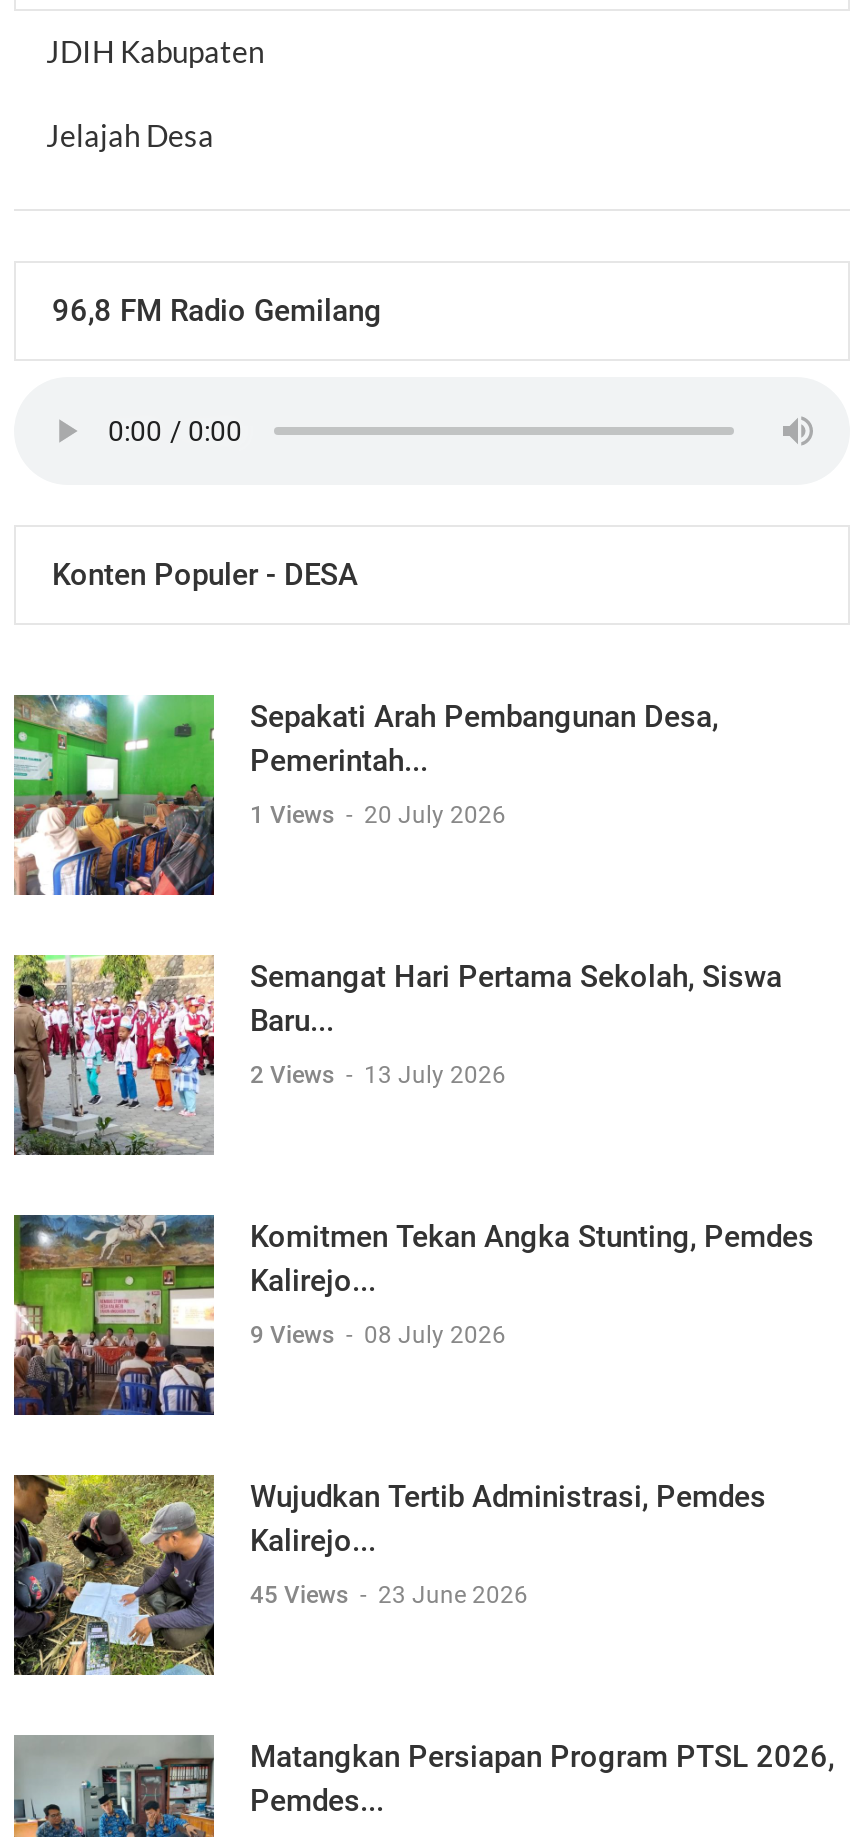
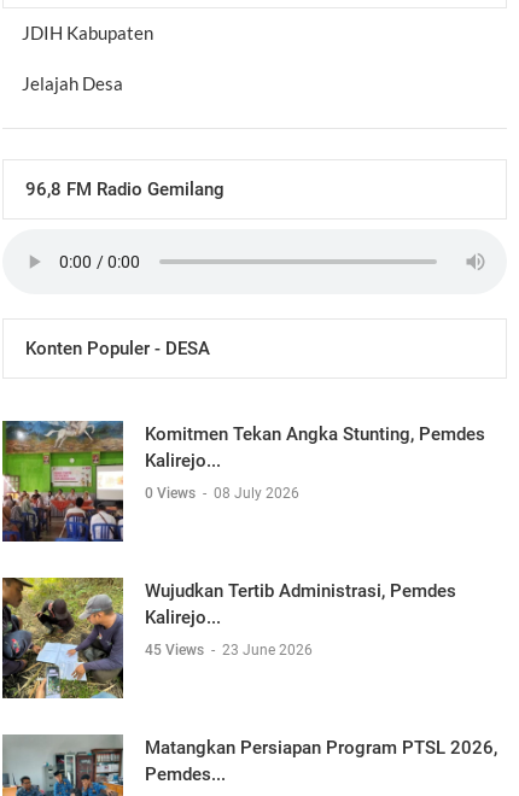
- [image]
- Sepakati Arah Pembangunan Desa,
- Pemerintah...
- 1 Views - 20 July 2026

- [image]
- Semangat Hari Pertama Sekolah, Siswa
- Baru...
- 2 Views - 13 July 2026

- 9 Views - 08 July 2026
+ 0 Views - 08 July 2026
